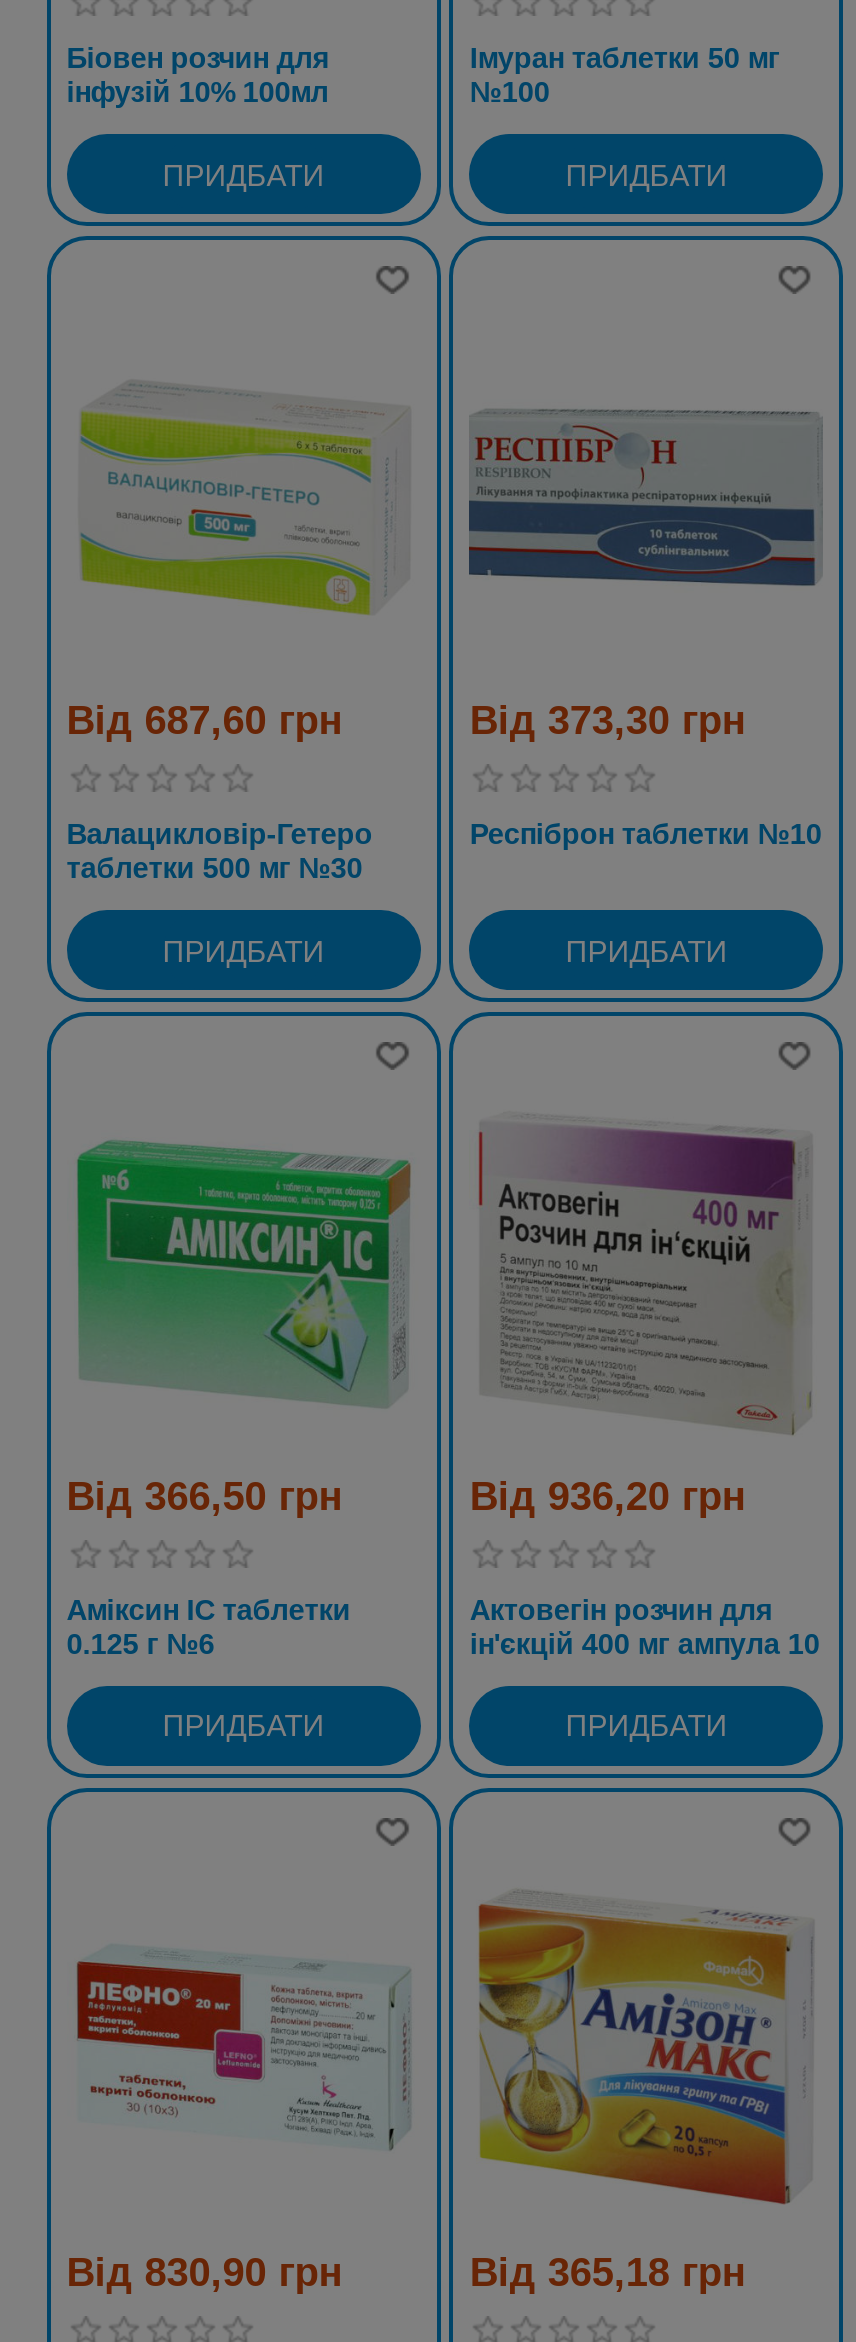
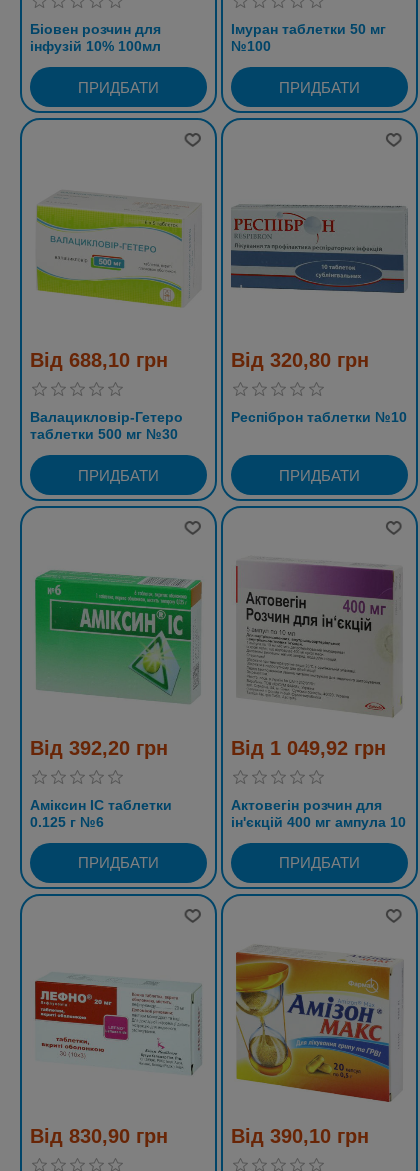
- Від 687,60 грн
+ Від 688,10 грн

- Від 373,30 грн
+ Від 320,80 грн

- Від 366,50 грн
+ Від 392,20 грн

- Від 936,20 грн
+ Від 1 049,92 грн

- Від 365,18 грн
+ Від 390,10 грн
